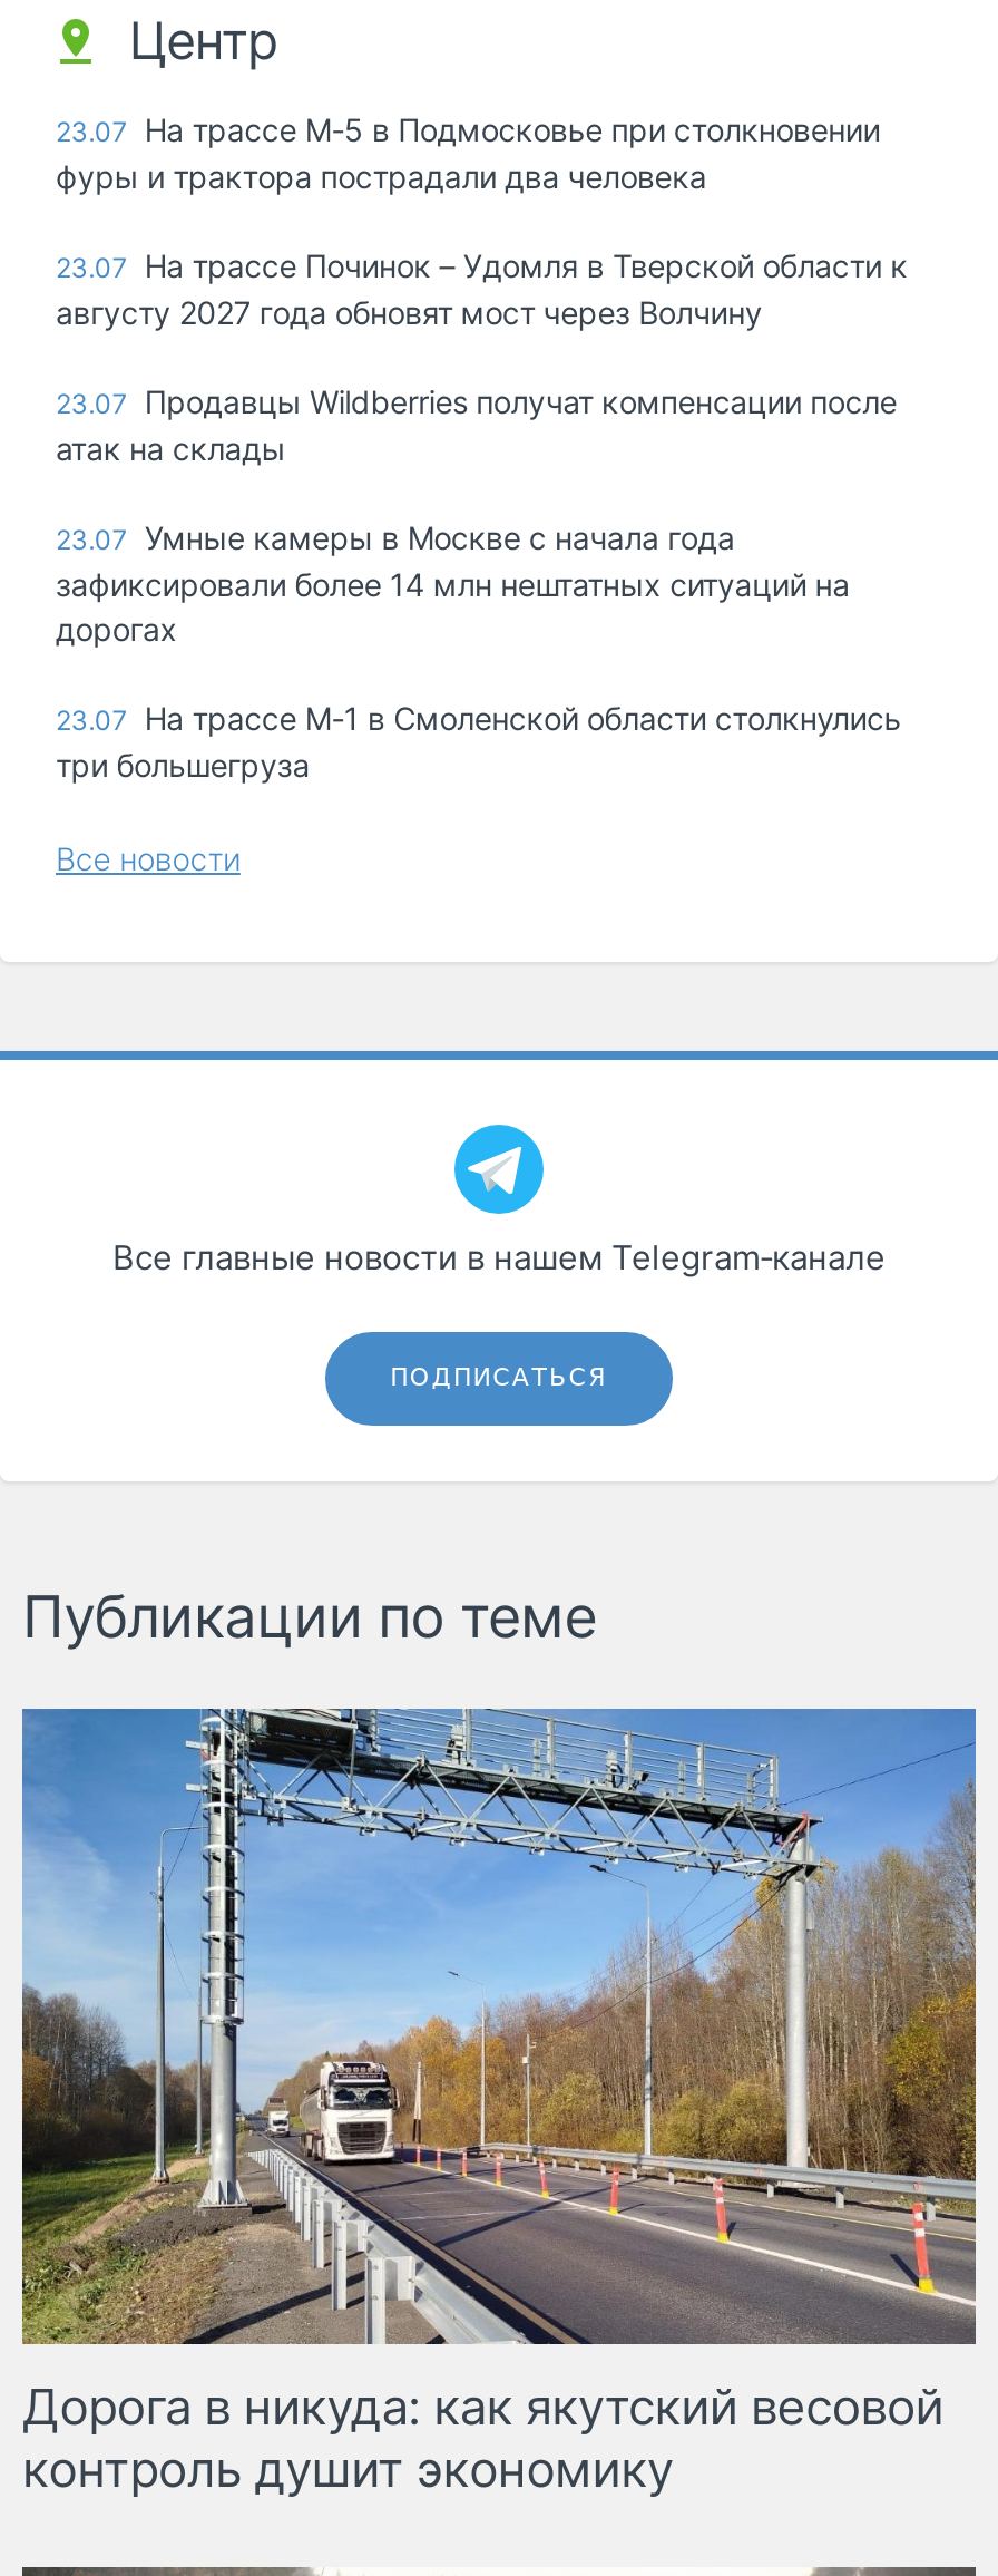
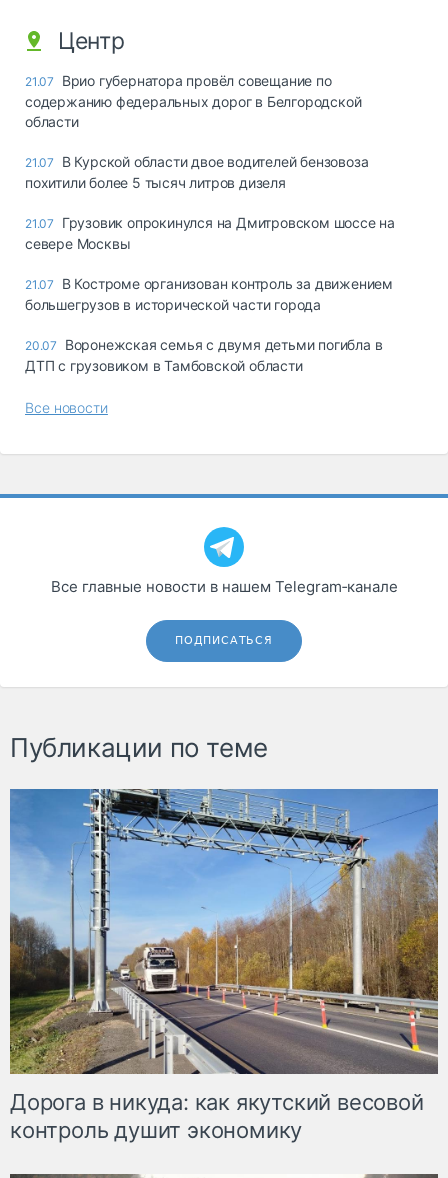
- 23.07 На трассе М-5 в Подмосковье при столкновении
- фуры и трактора пострадали два человека
+ 21.07 Врио губернатора провёл совещание по
+ содержанию федеральных дорог в Белгородской
+ области

- 23.07 На трассе Починок – Удомля в Тверской области к
- августу 2027 года обновят мост через Волчину
+ 21.07 В Курской области двое водителей бензовоза
+ похитили более 5 тысяч литров дизеля

- 23.07 Продавцы Wildberries получат компенсации после
- атак на склады
+ 21.07 Грузовик опрокинулся на Дмитровском шоссе на
+ севере Москвы

- 23.07 Умные камеры в Москве с начала года
- зафиксировали более 14 млн нештатных ситуаций на
- дорогах
+ 21.07 В Костроме организован контроль за движением
+ большегрузов в исторической части города

- 23.07 На трассе М-1 в Смоленской области столкнулись
- три большегруза
+ 20.07 Воронежская семья с двумя детьми погибла в
+ ДТП с грузовиком в Тамбовской области
